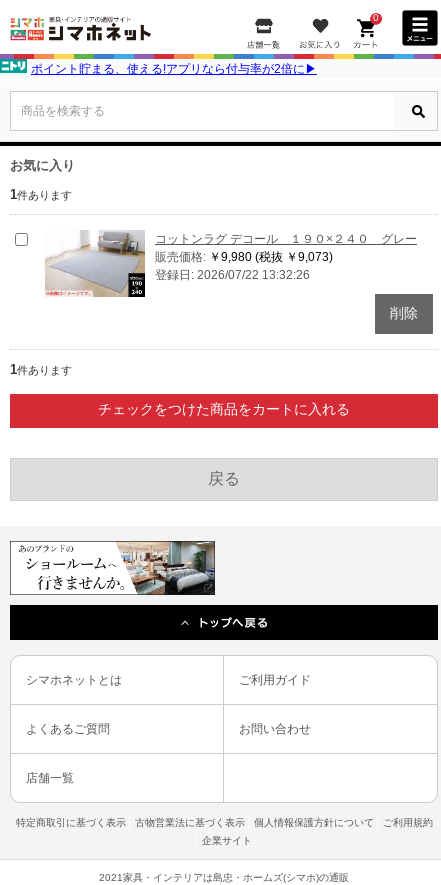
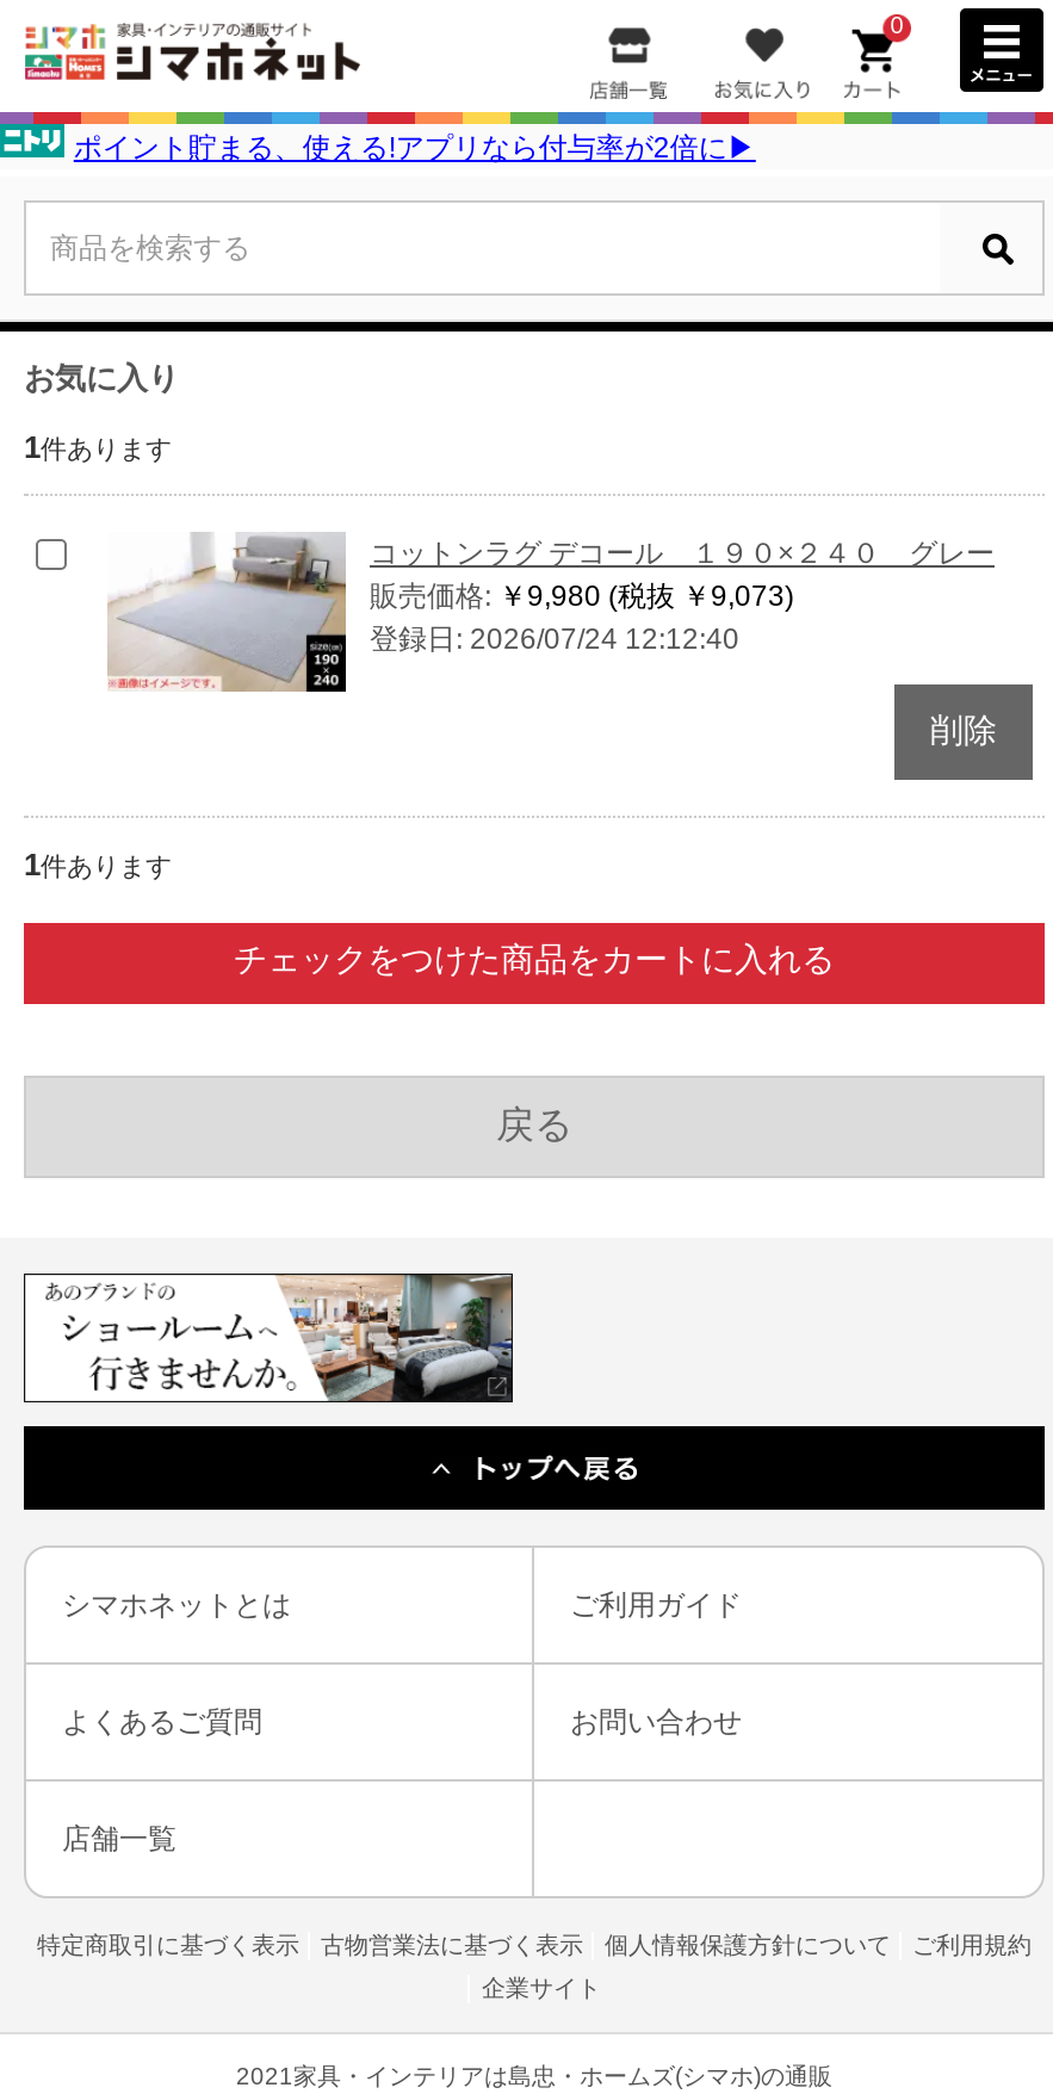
- 登録日: 2026/07/22 13:32:26
+ 登録日: 2026/07/24 12:12:40
